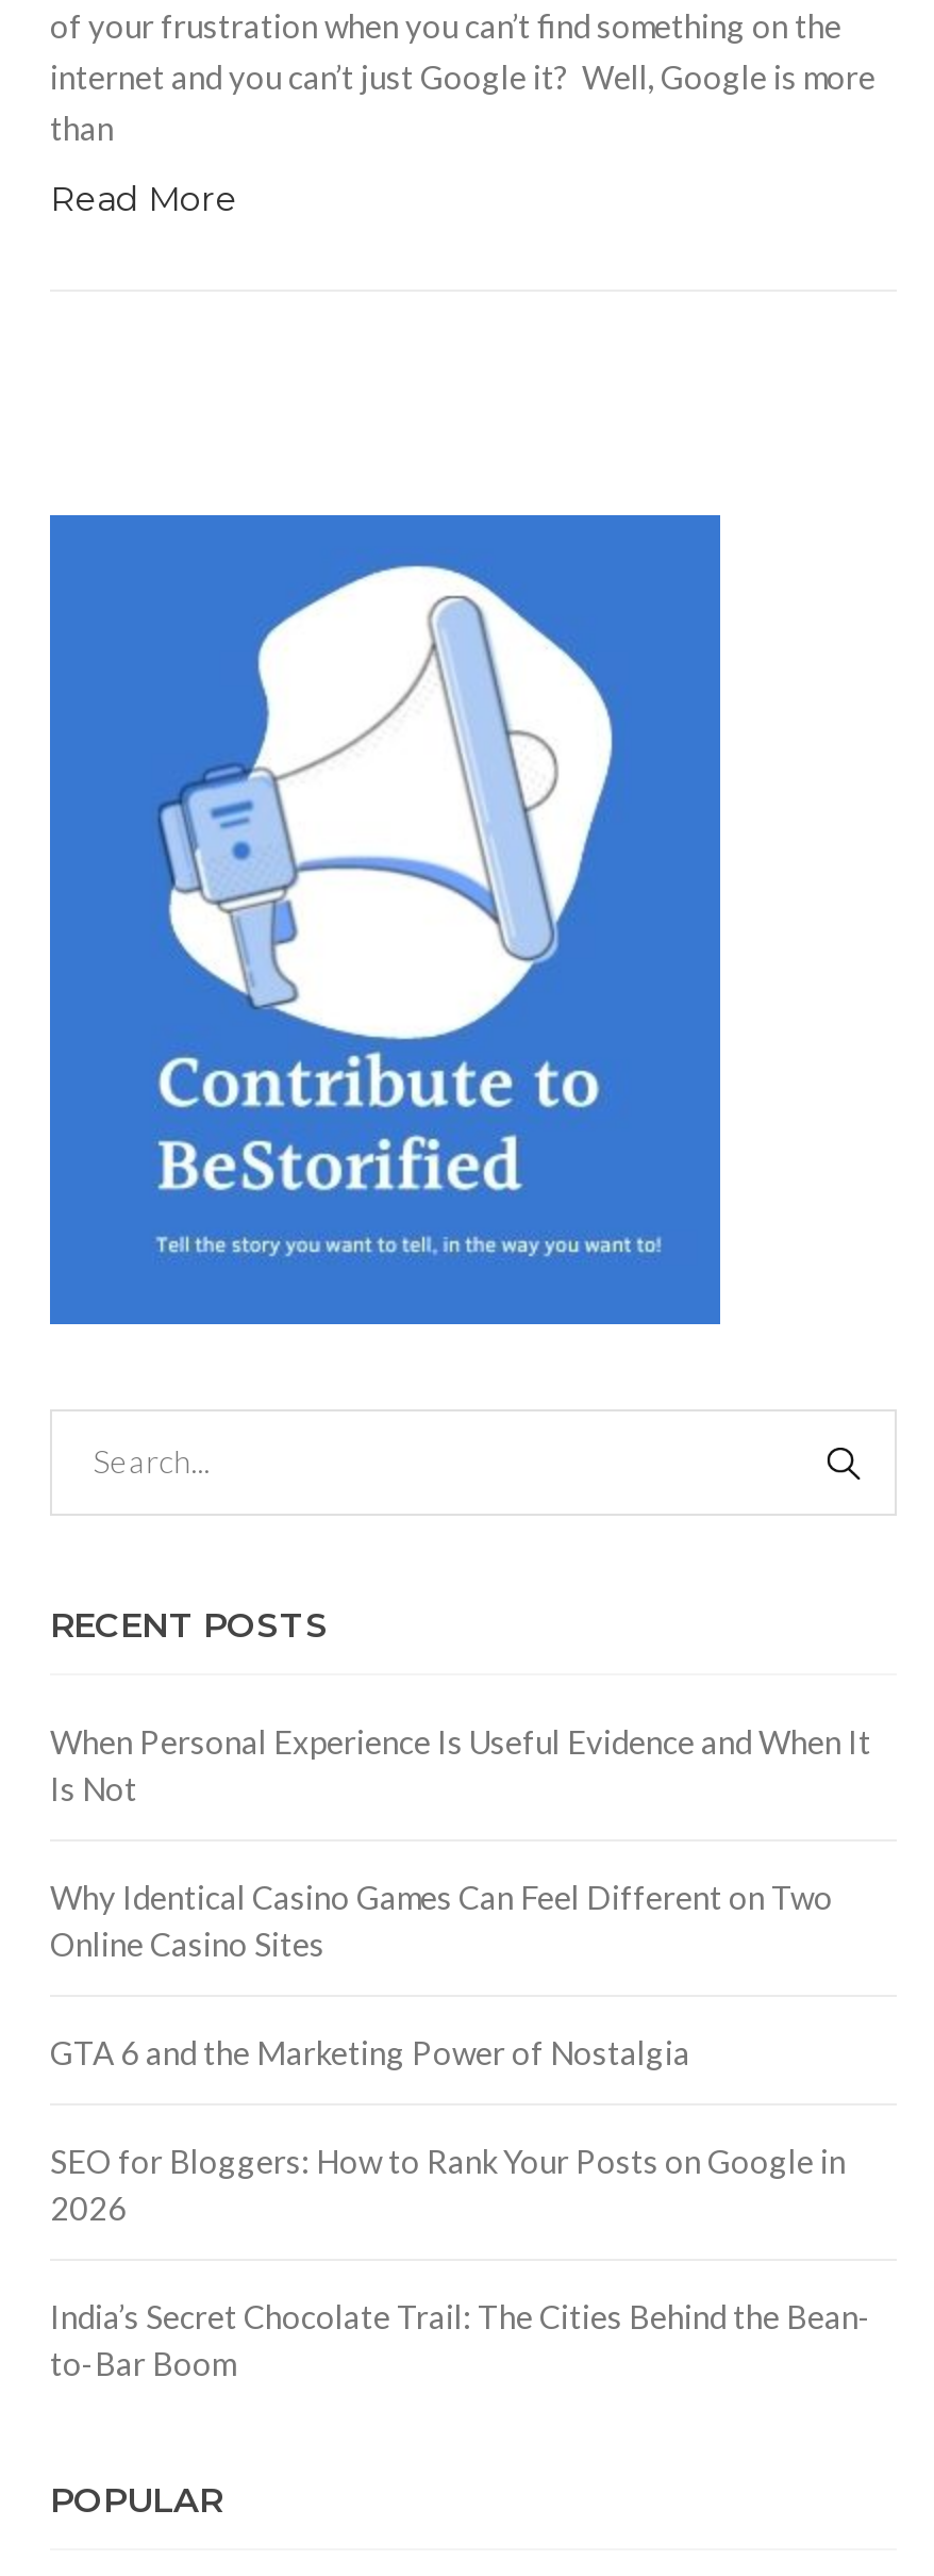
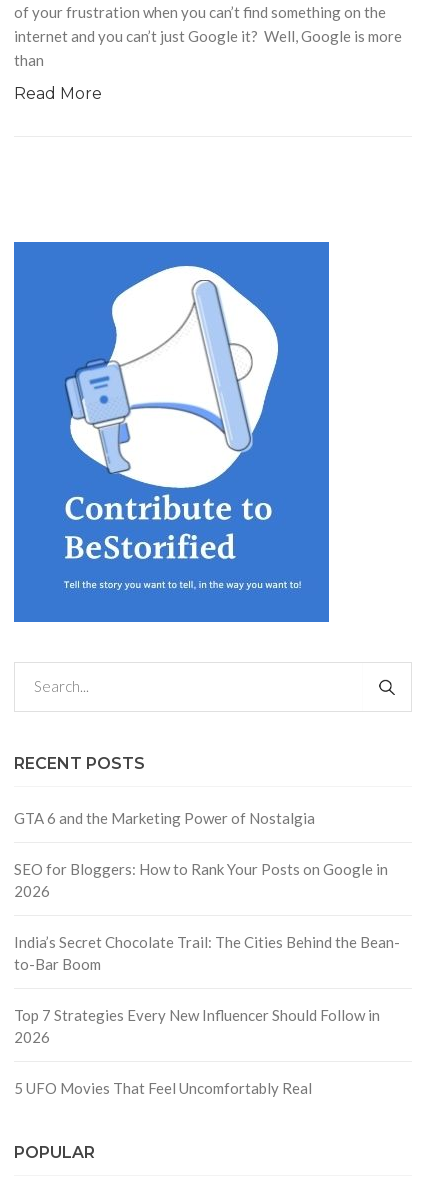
- When Personal Experience Is Useful Evidence and When It
- Is Not
- Why Identical Casino Games Can Feel Different on Two
- Online Casino Sites

moved up: GTA 6 and the Marketing Power of Nostalgia | SEO for Bloggers: How to Rank Your Posts on Google in | 2026 | India’s Secret Chocolate Trail: The Cities Behind the Bean- | to-Bar Boom

+ Top 7 Strategies Every New Influencer Should Follow in
+ 2026
+ 5 UFO Movies That Feel Uncomfortably Real
